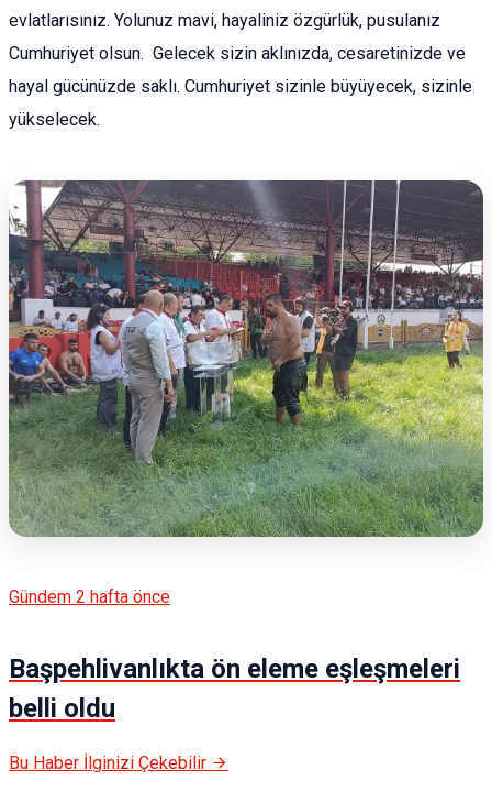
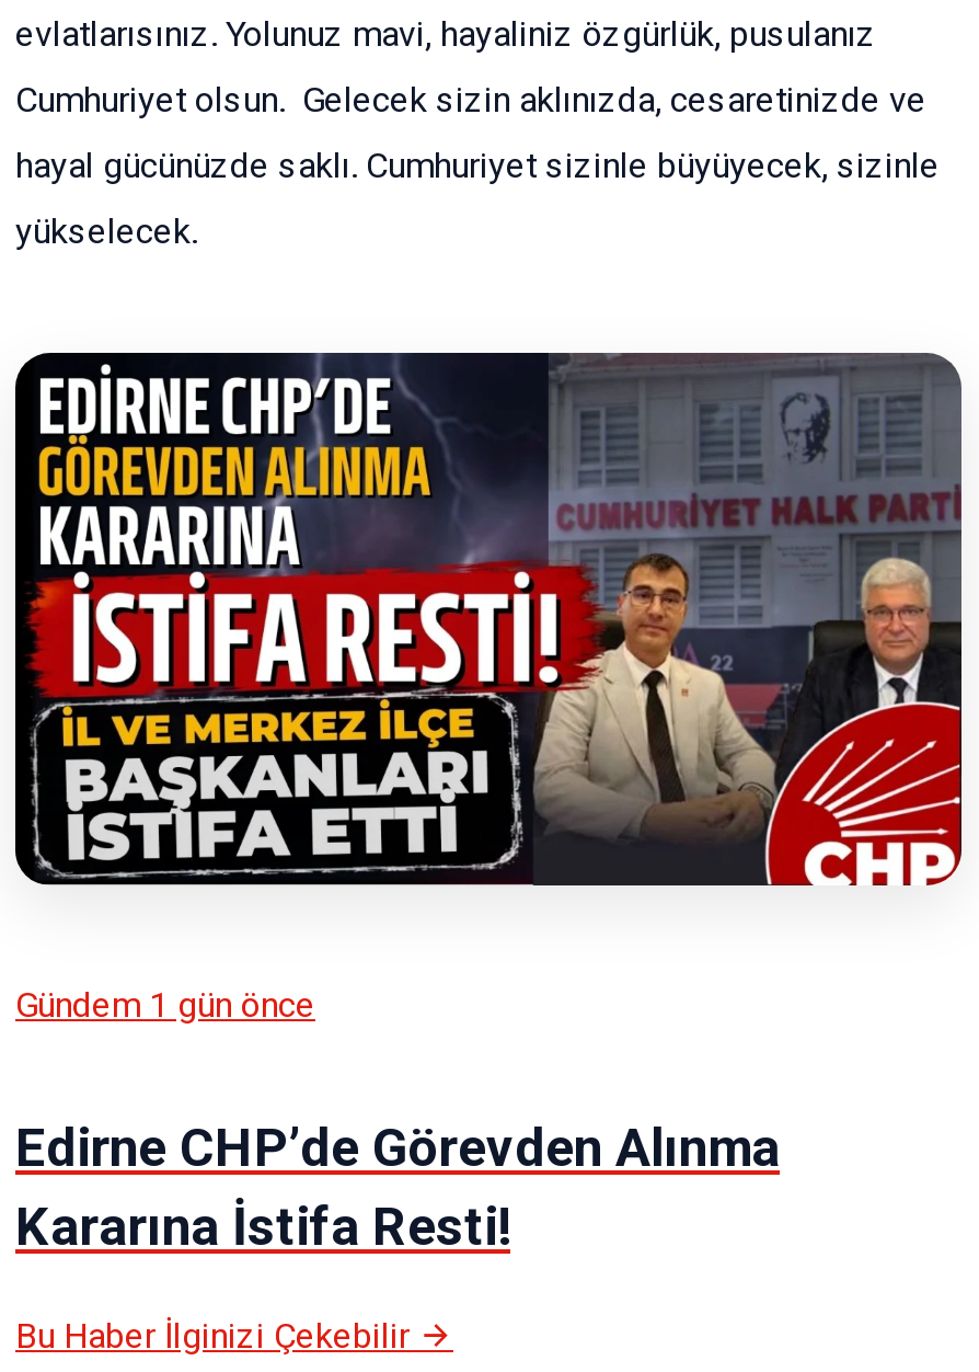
- [image]
+ [image]

- Gündem 2 hafta önce
+ Gündem 1 gün önce

- Başpehlivanlıkta ön eleme eşleşmeleri
- belli oldu
+ Edirne CHP’de Görevden Alınma
+ Kararına İstifa Resti!
